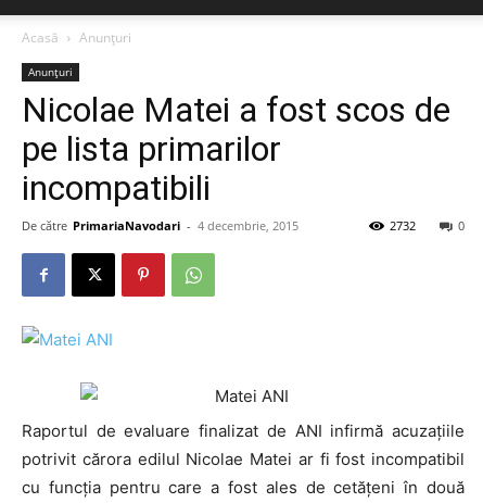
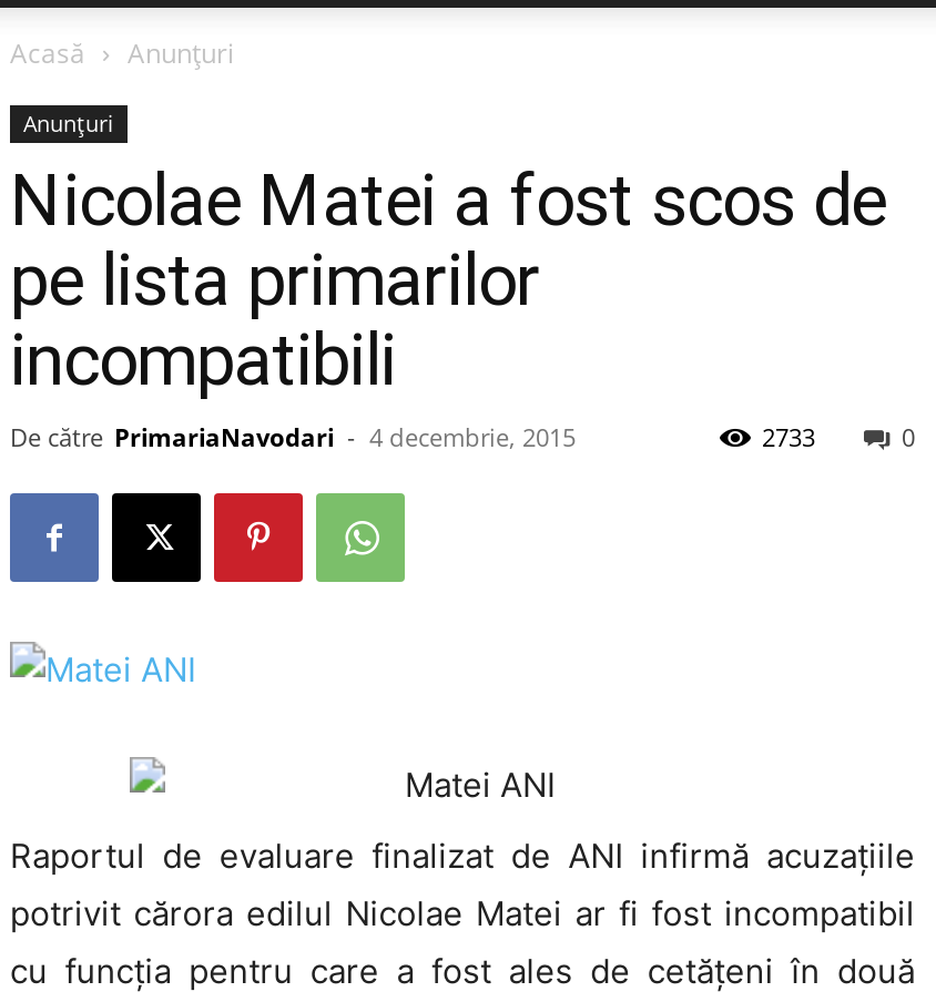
- 2732
+ 2733
